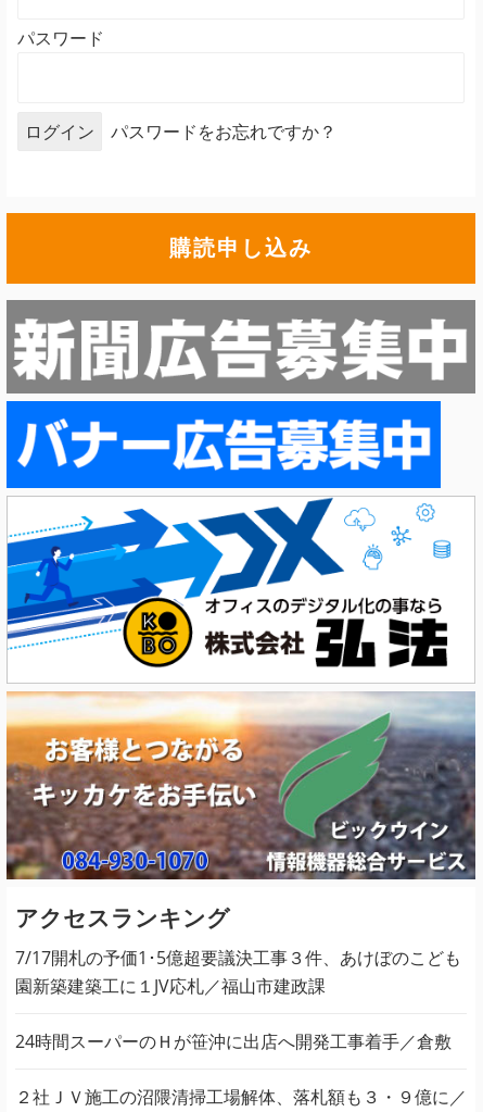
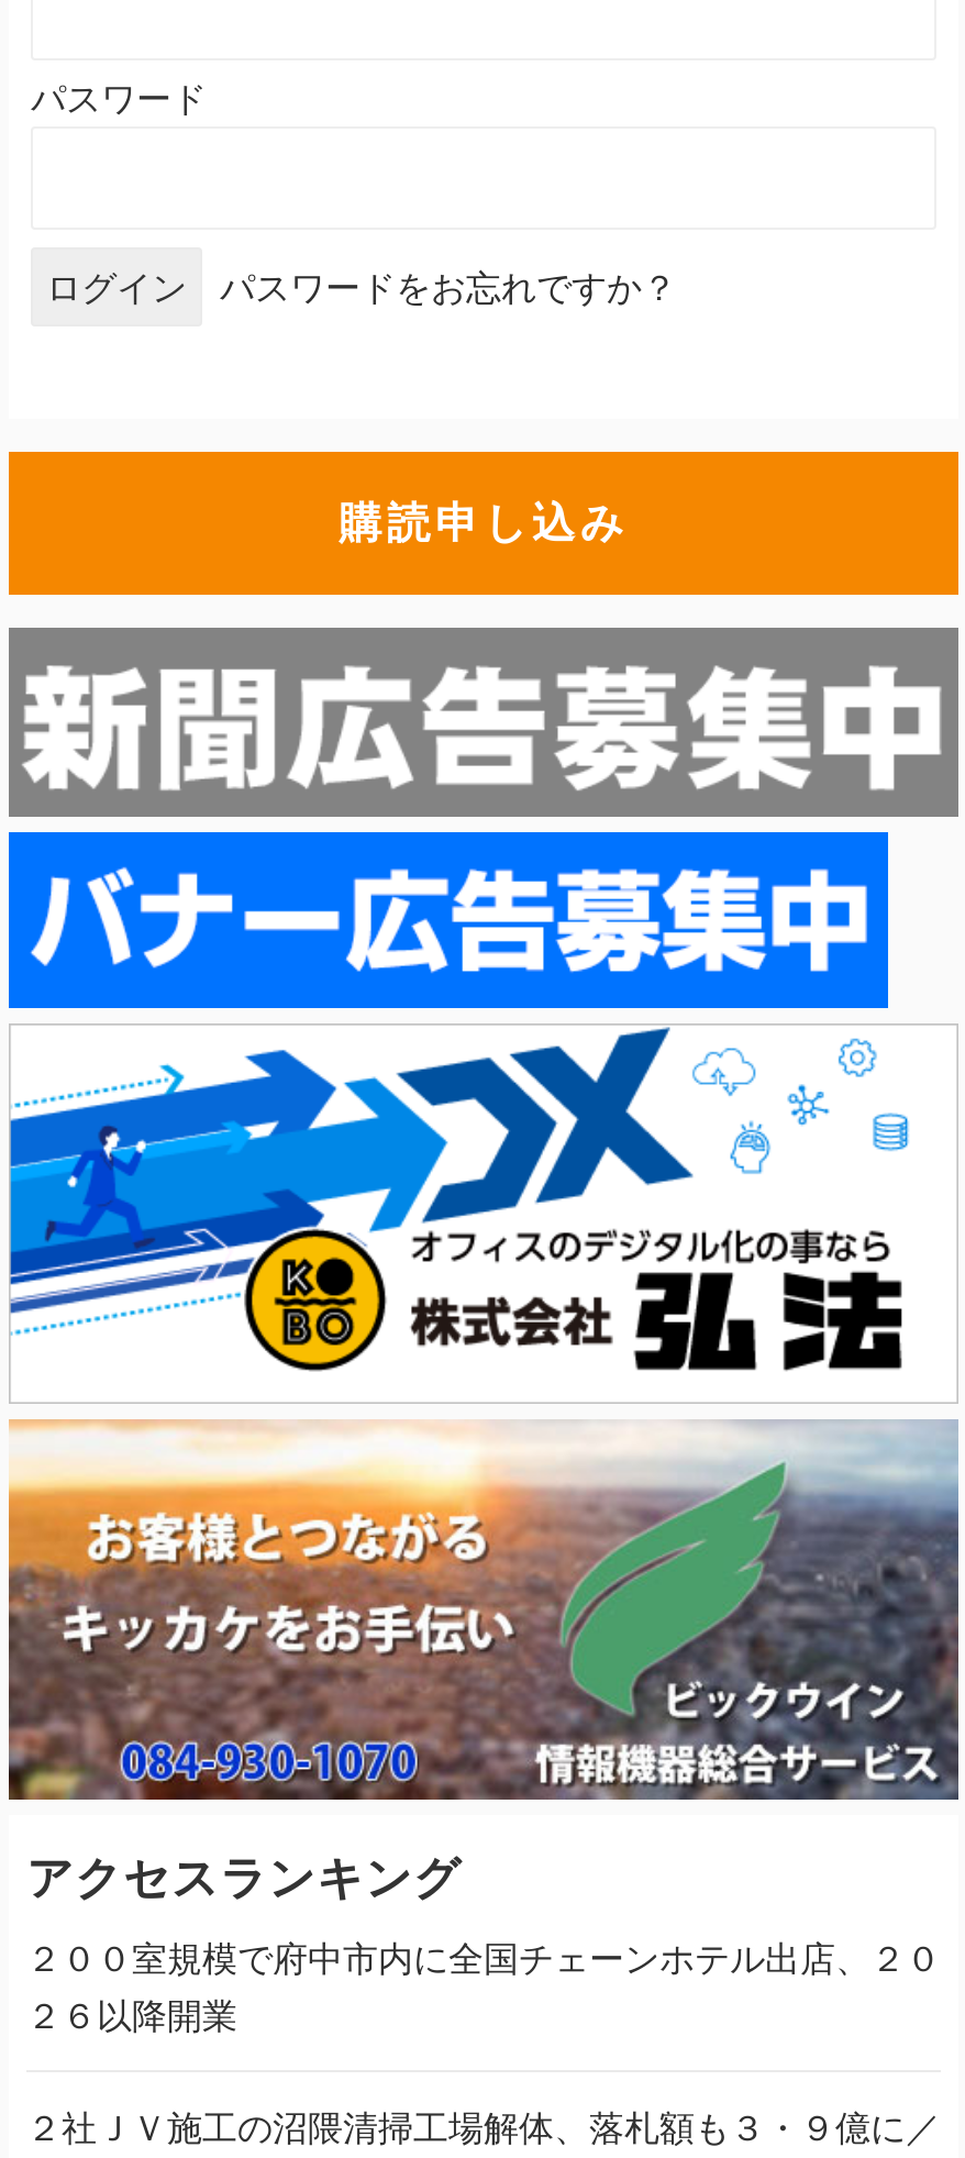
- 7/17開札の予価1･5億超要議決工事３件、あけぼのこども
- 園新築建築工に１JV応札／福山市建政課
- 24時間スーパーのＨが笹沖に出店へ開発工事着手／倉敷
+ ２００室規模で府中市内に全国チェーンホテル出店、２０
+ ２６以降開業
